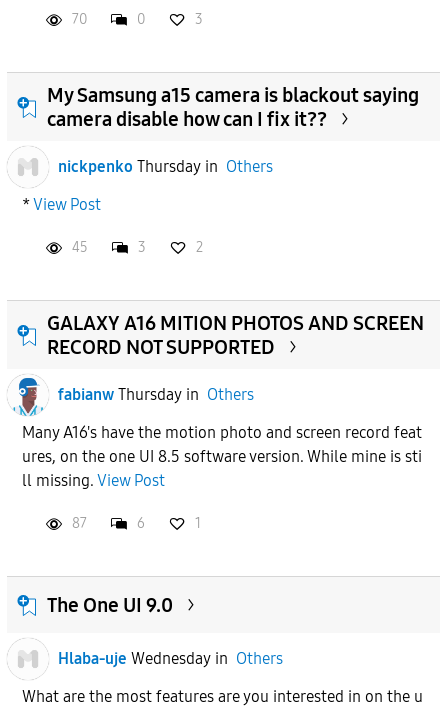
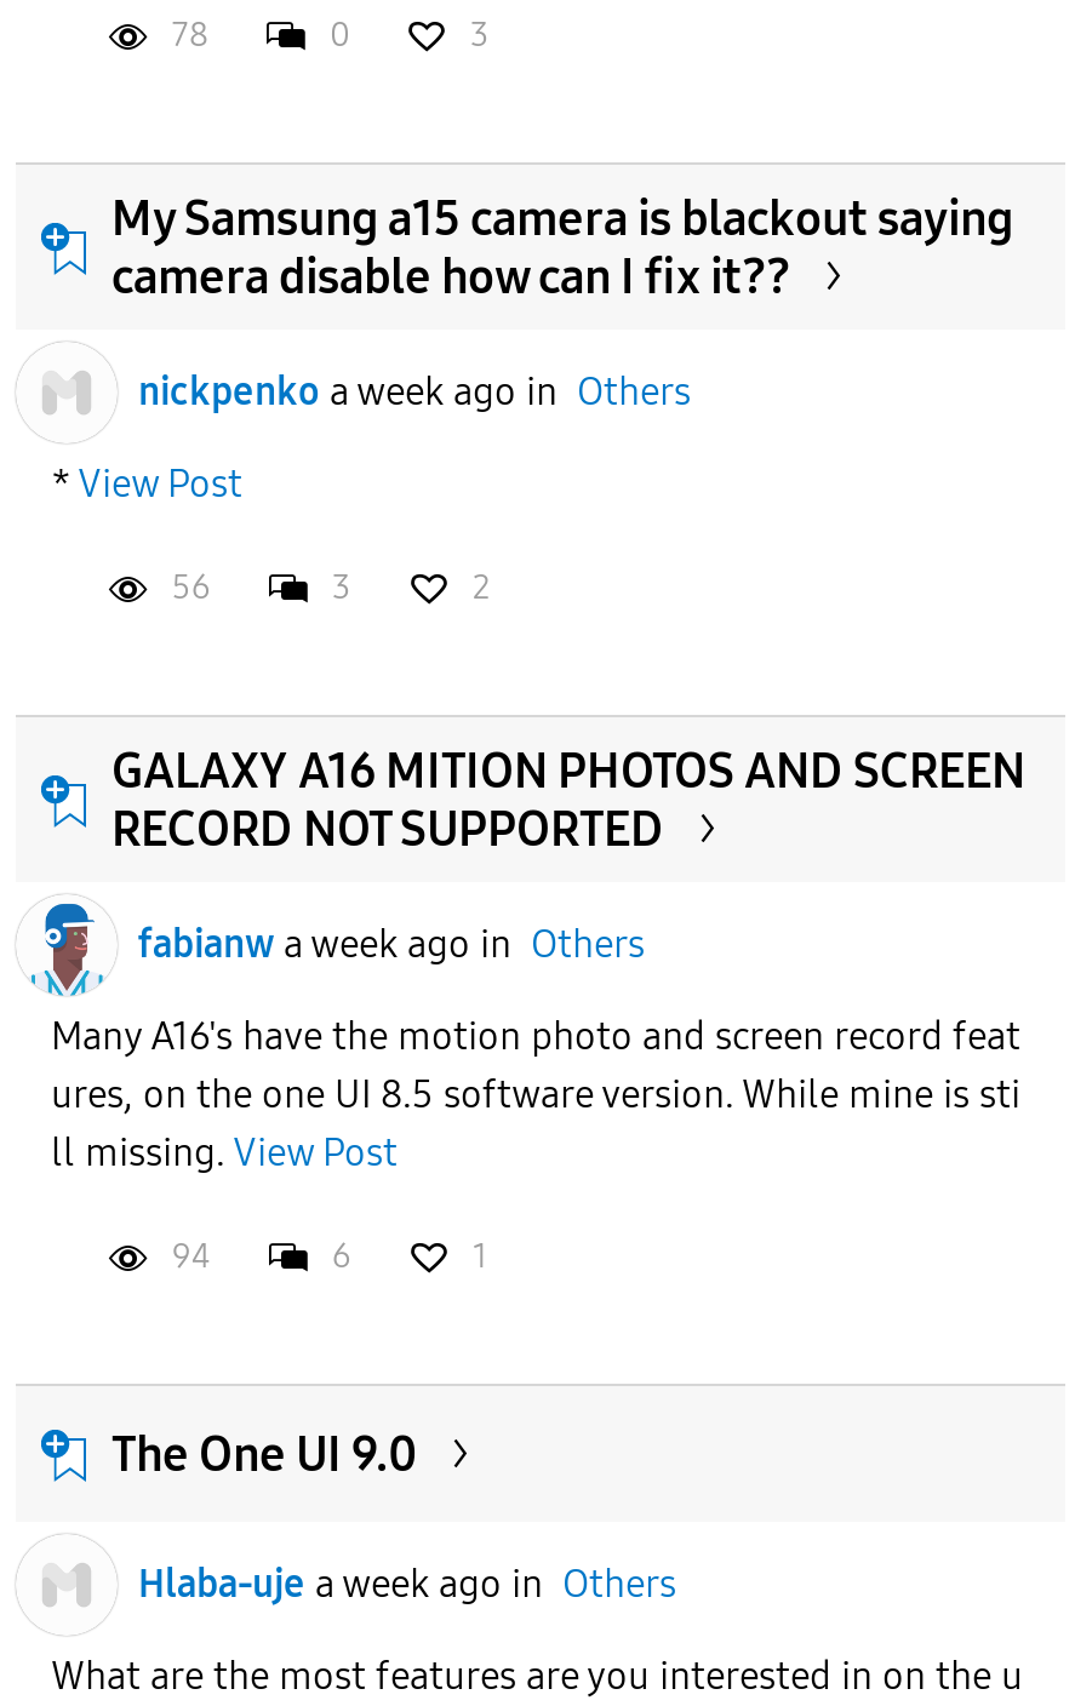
- 70
+ 78

- nickpenko Thursday in Others
+ nickpenko a week ago in Others

- 45
+ 56

- fabianw Thursday in Others
+ fabianw a week ago in Others

- 87
+ 94

- Hlaba-uje Wednesday in Others
+ Hlaba-uje a week ago in Others
